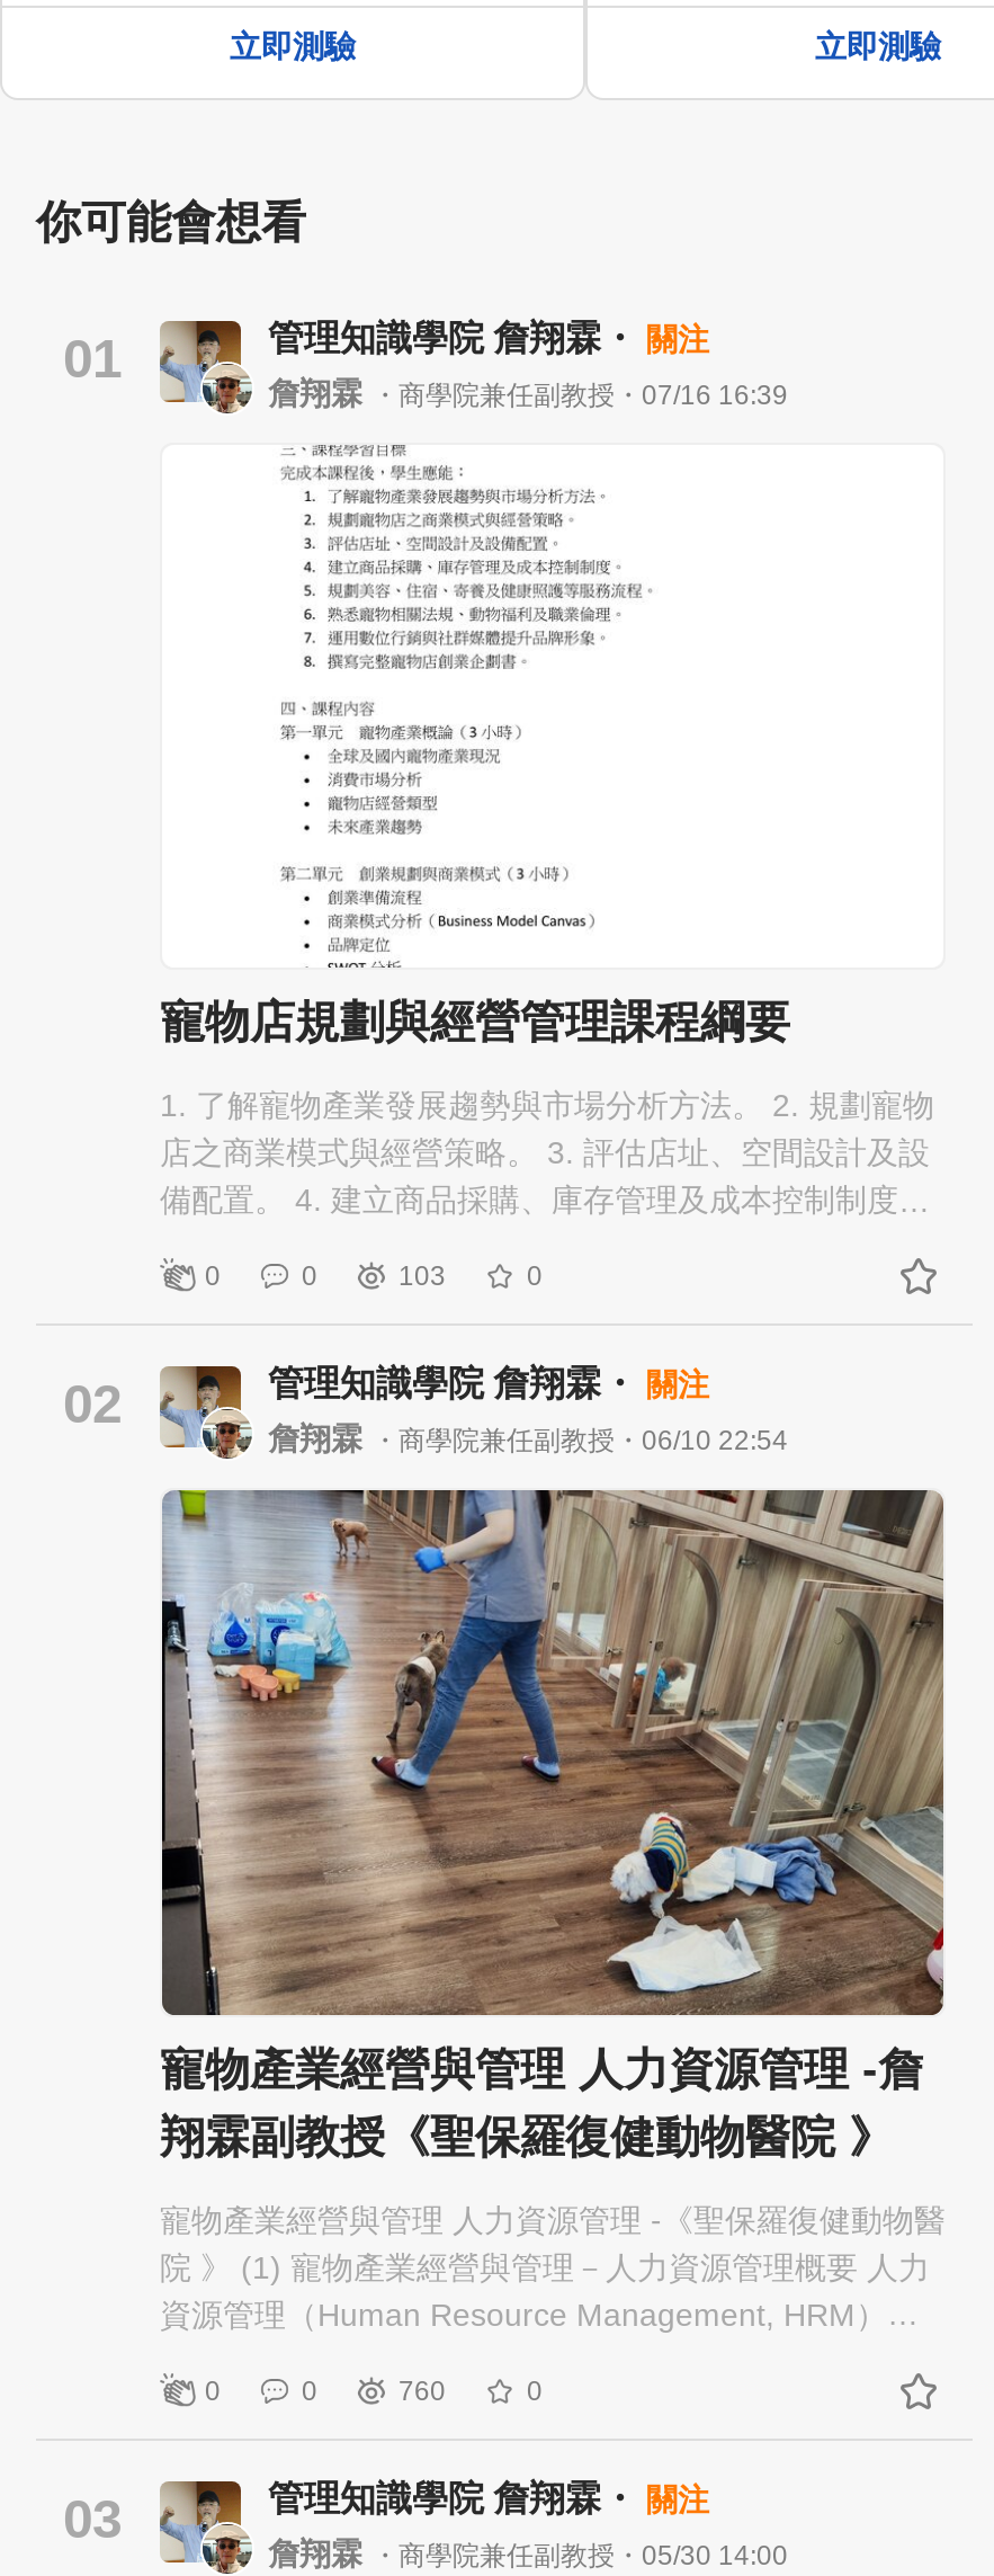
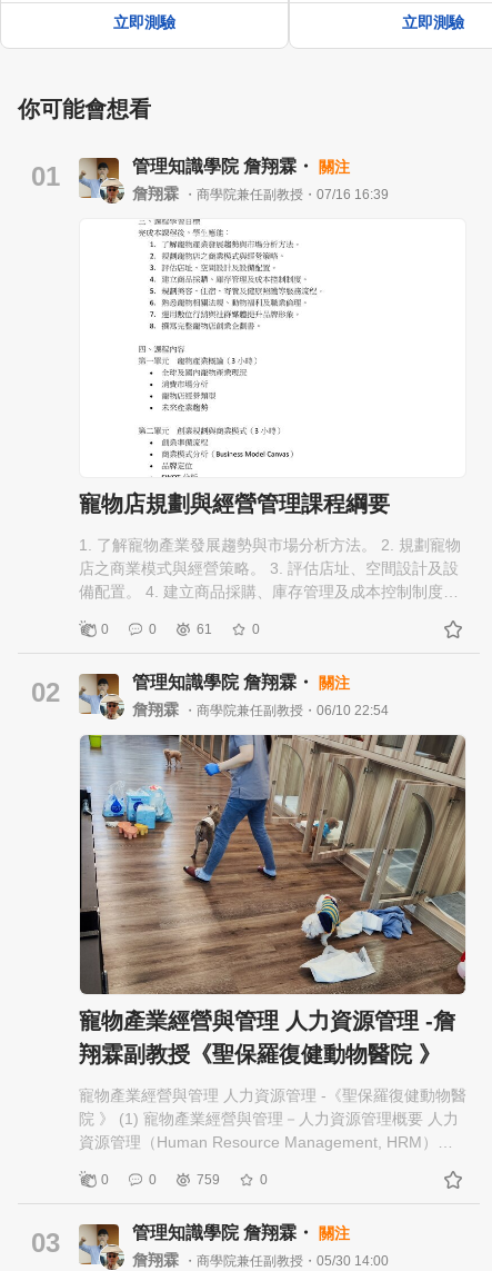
- 103
+ 61

- 760
+ 759
